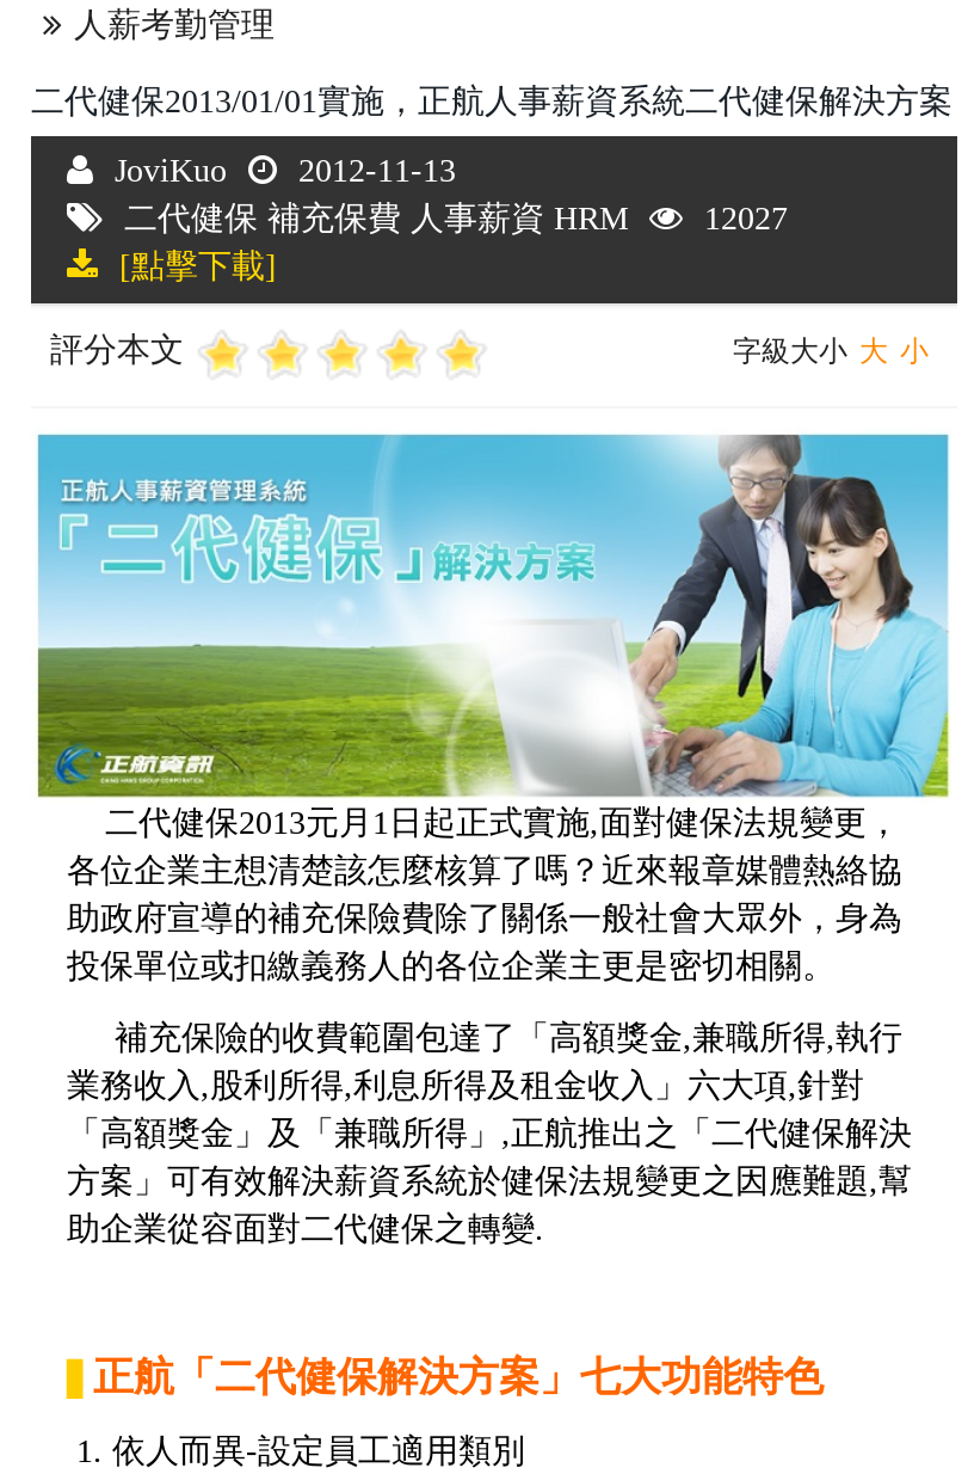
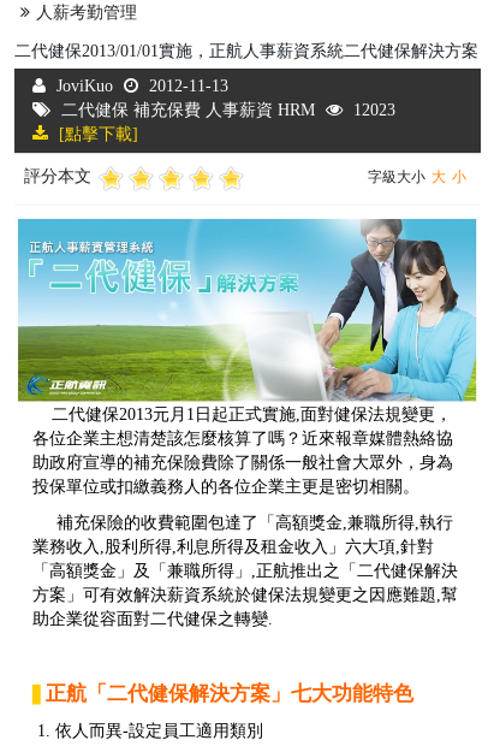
- 二代健保 補充保費 人事薪資 HRM 12027
+ 二代健保 補充保費 人事薪資 HRM 12023
